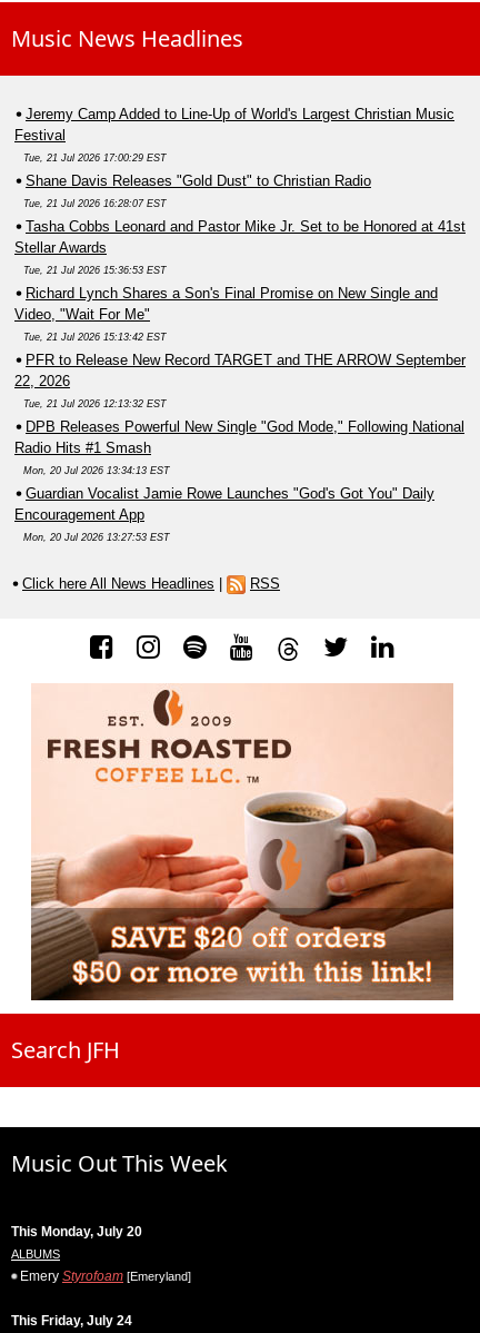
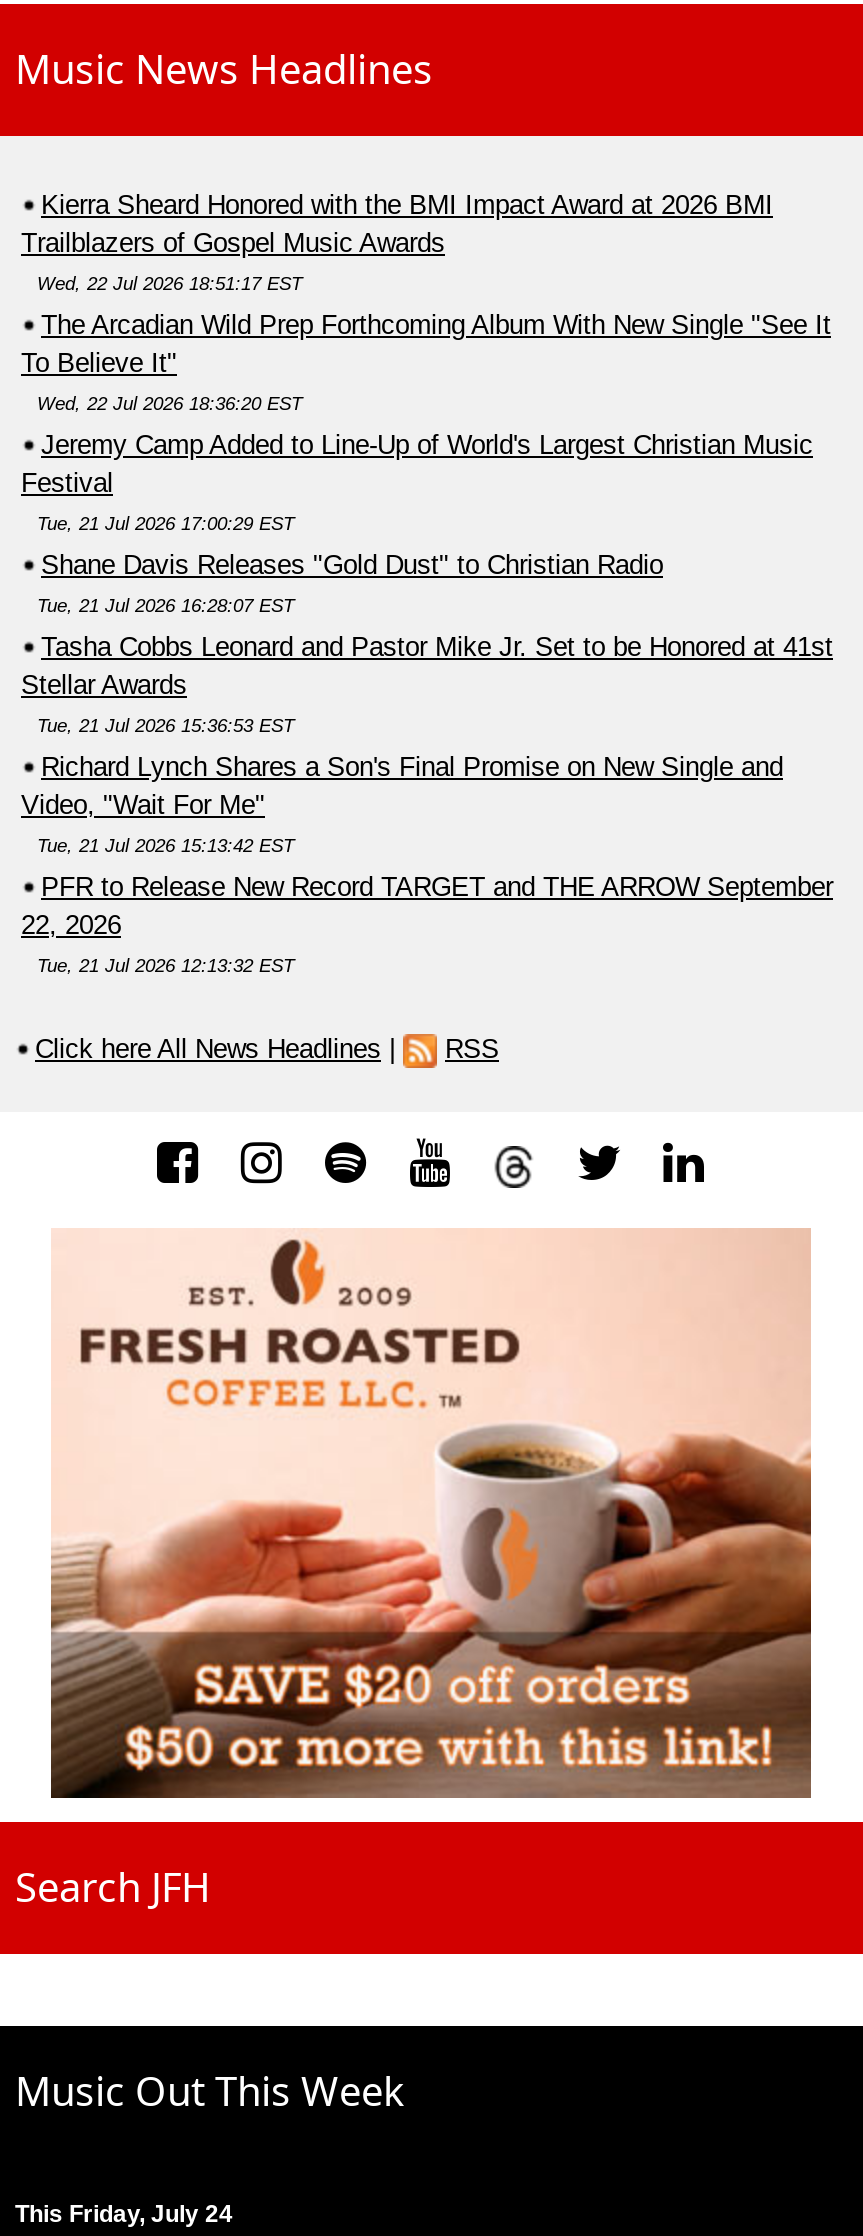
+ Kierra Sheard Honored with the BMI Impact Award at 2026 BMI
+ Trailblazers of Gospel Music Awards
+ Wed, 22 Jul 2026 18:51:17 EST
+ The Arcadian Wild Prep Forthcoming Album With New Single "See It
+ To Believe It"
+ Wed, 22 Jul 2026 18:36:20 EST

moved down: Jeremy Camp Added to Line-Up of World's Largest Christian Music | Festival | Tue, 21 Jul 2026 17:00:29 EST | ... | 22, 2026 | Tue, 21 Jul 2026 12:13:32 EST

- DPB Releases Powerful New Single "God Mode," Following National
- Radio Hits #1 Smash
- Mon, 20 Jul 2026 13:34:13 EST
- Guardian Vocalist Jamie Rowe Launches "God's Got You" Daily
- Encouragement App
- Mon, 20 Jul 2026 13:27:53 EST

- This Monday, July 20
- ALBUMS
- Emery Styrofoam [Emeryland]
